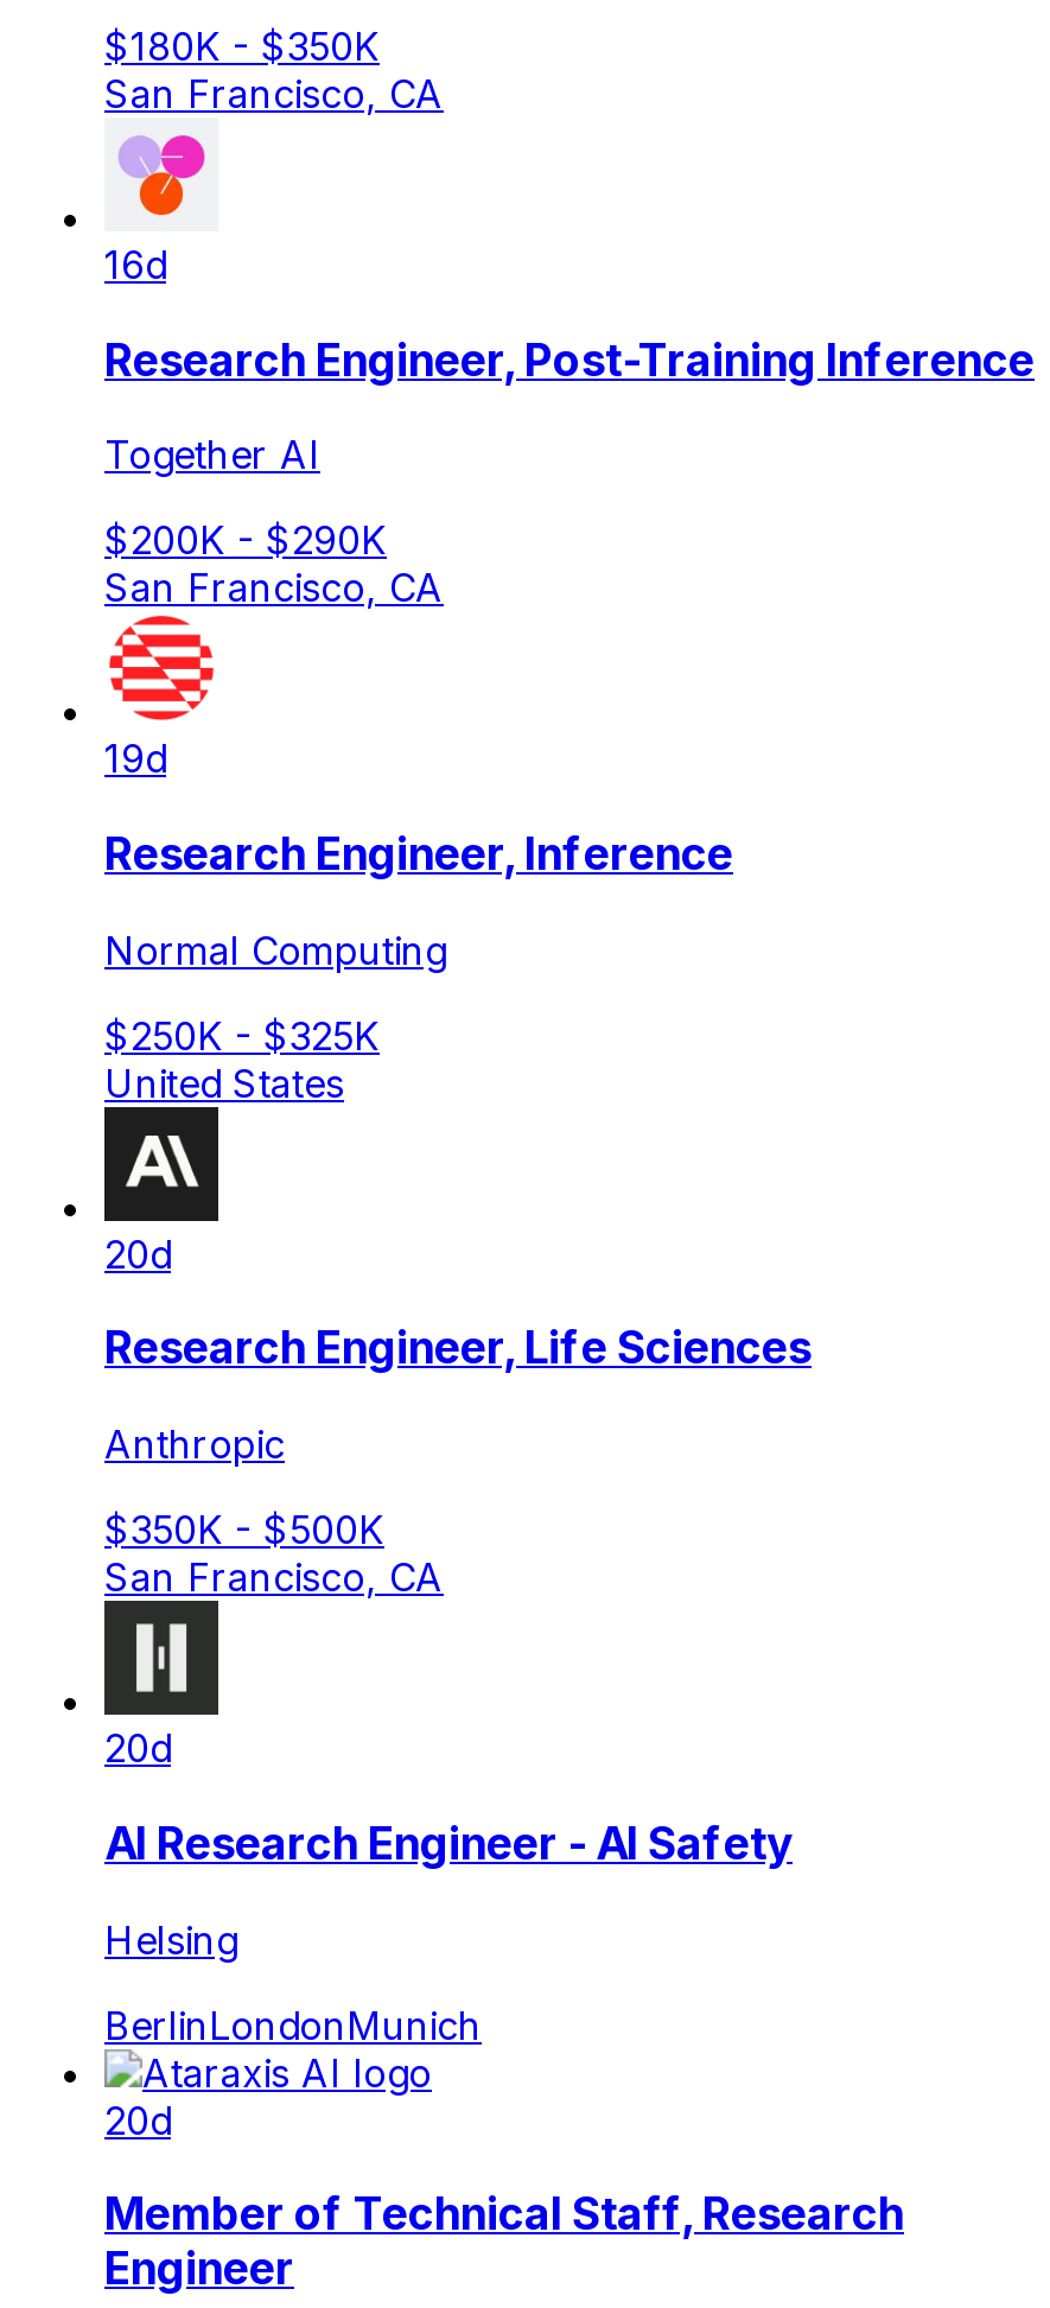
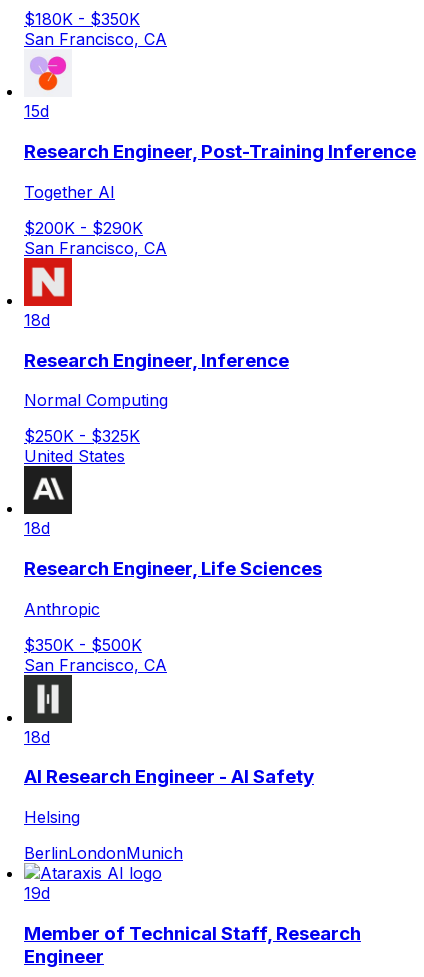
- 16d
+ 15d

- [image]
- 19d
+ [image]
+ 18d

- 20d
+ 18d

- 20d
+ 18d

- 20d
+ 19d
